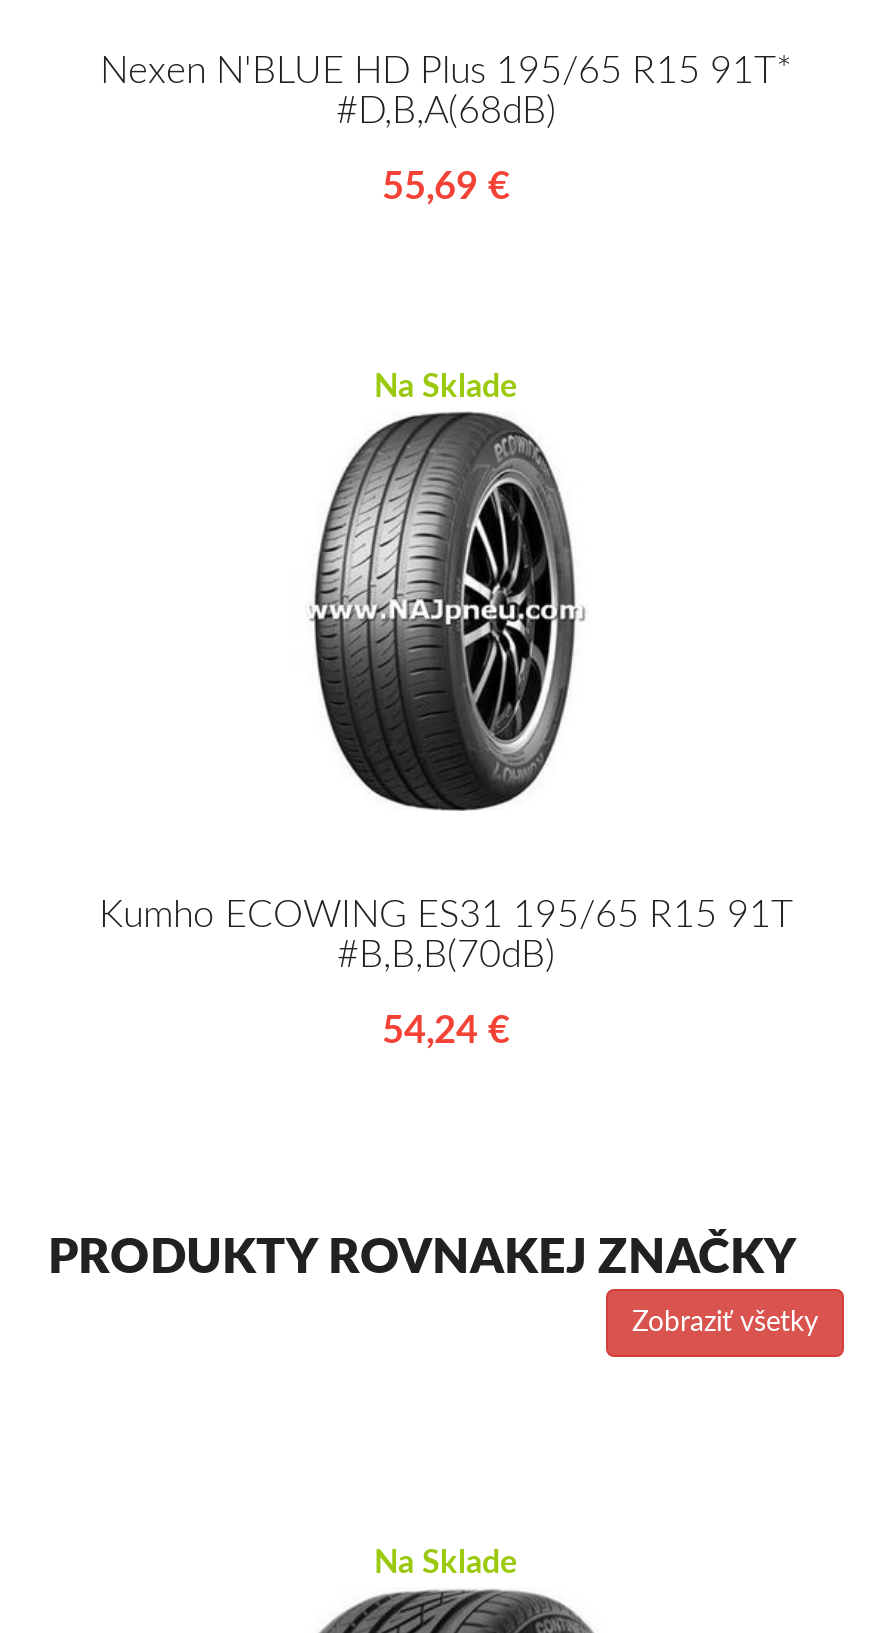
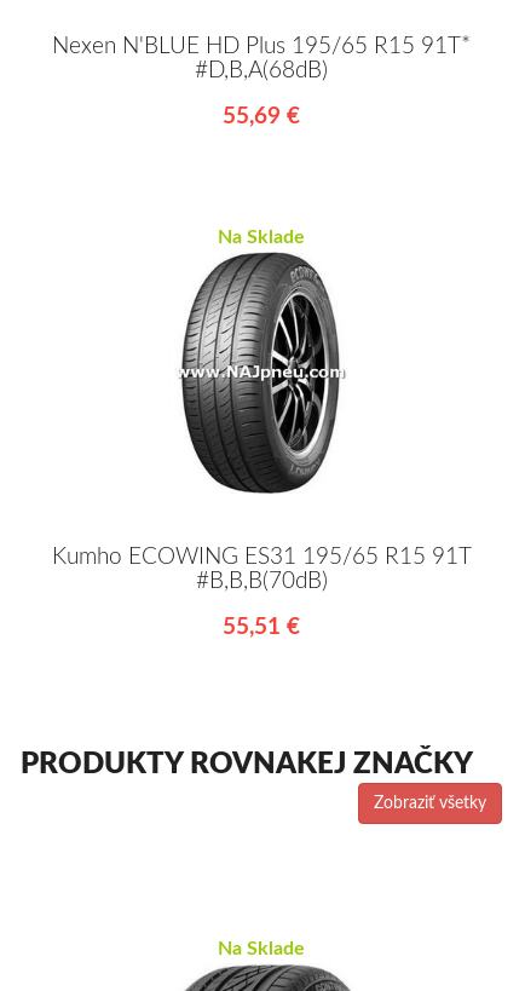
- 54,24 €
+ 55,51 €
